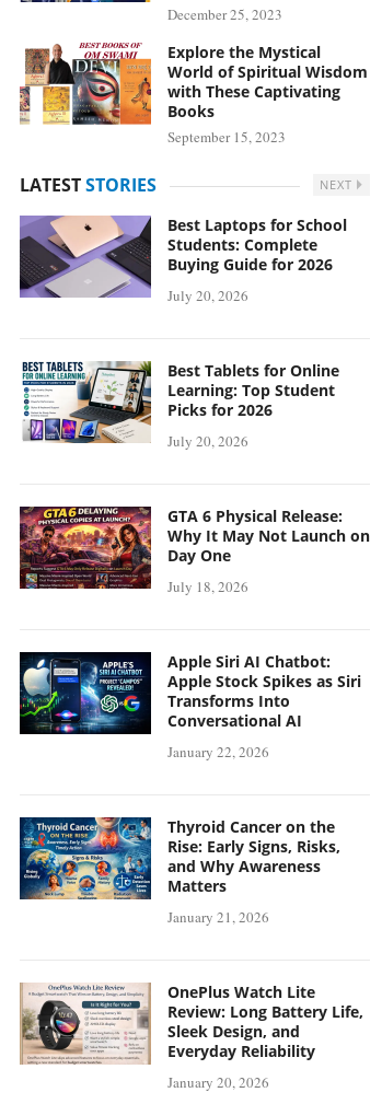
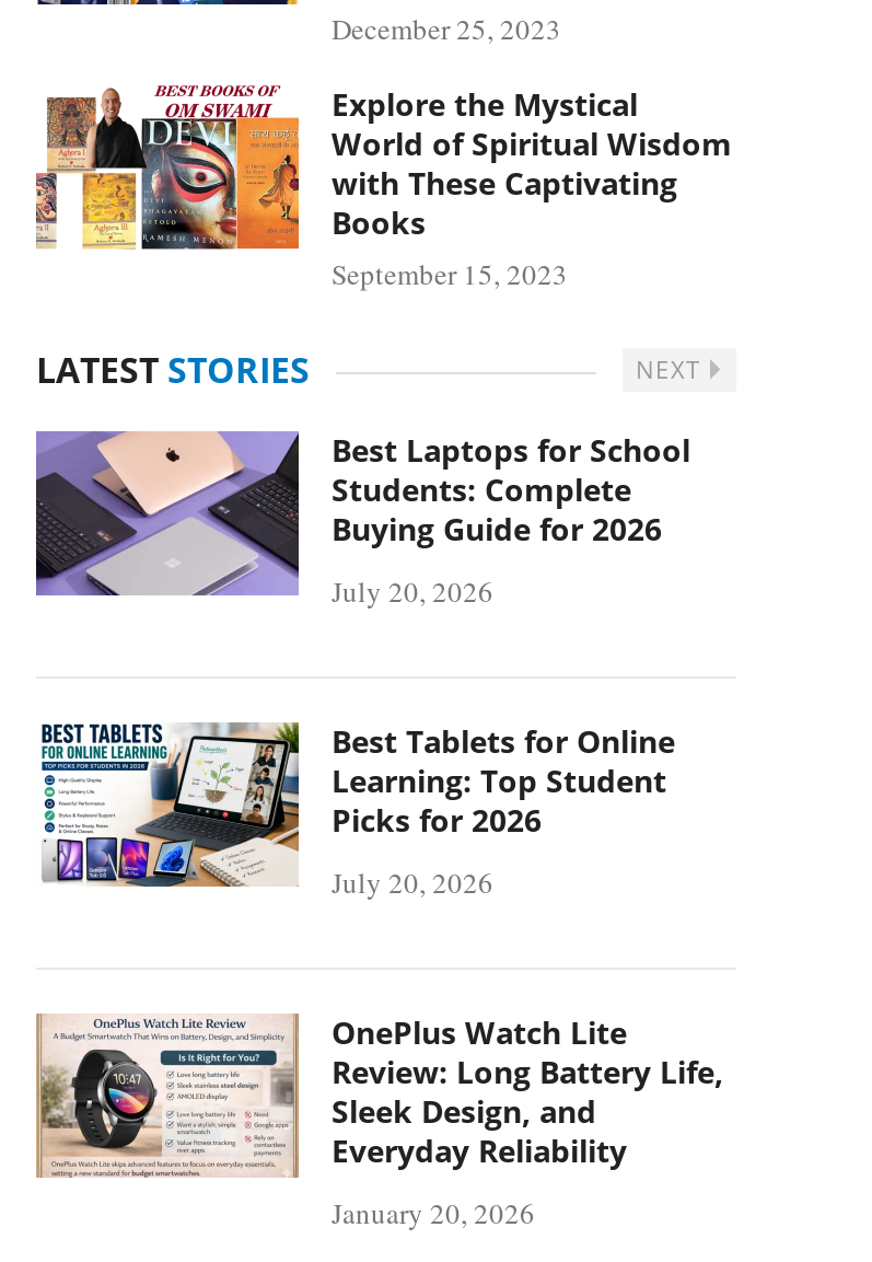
- [image]
- GTA 6 Physical Release:
- Why It May Not Launch on
- Day One
- July 18, 2026

- [image]
- Apple Siri AI Chatbot:
- Apple Stock Spikes as Siri
- Transforms Into
- Conversational AI
- January 22, 2026

- [image]
- Thyroid Cancer on the
- Rise: Early Signs, Risks,
- and Why Awareness
- Matters
- January 21, 2026
